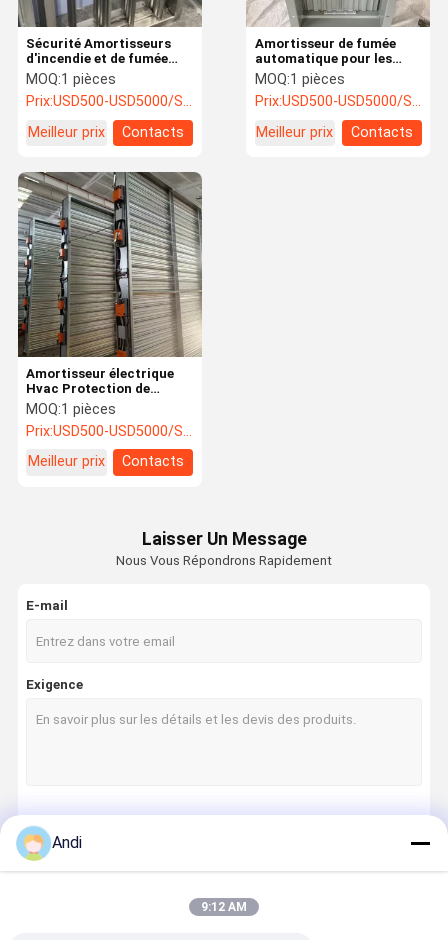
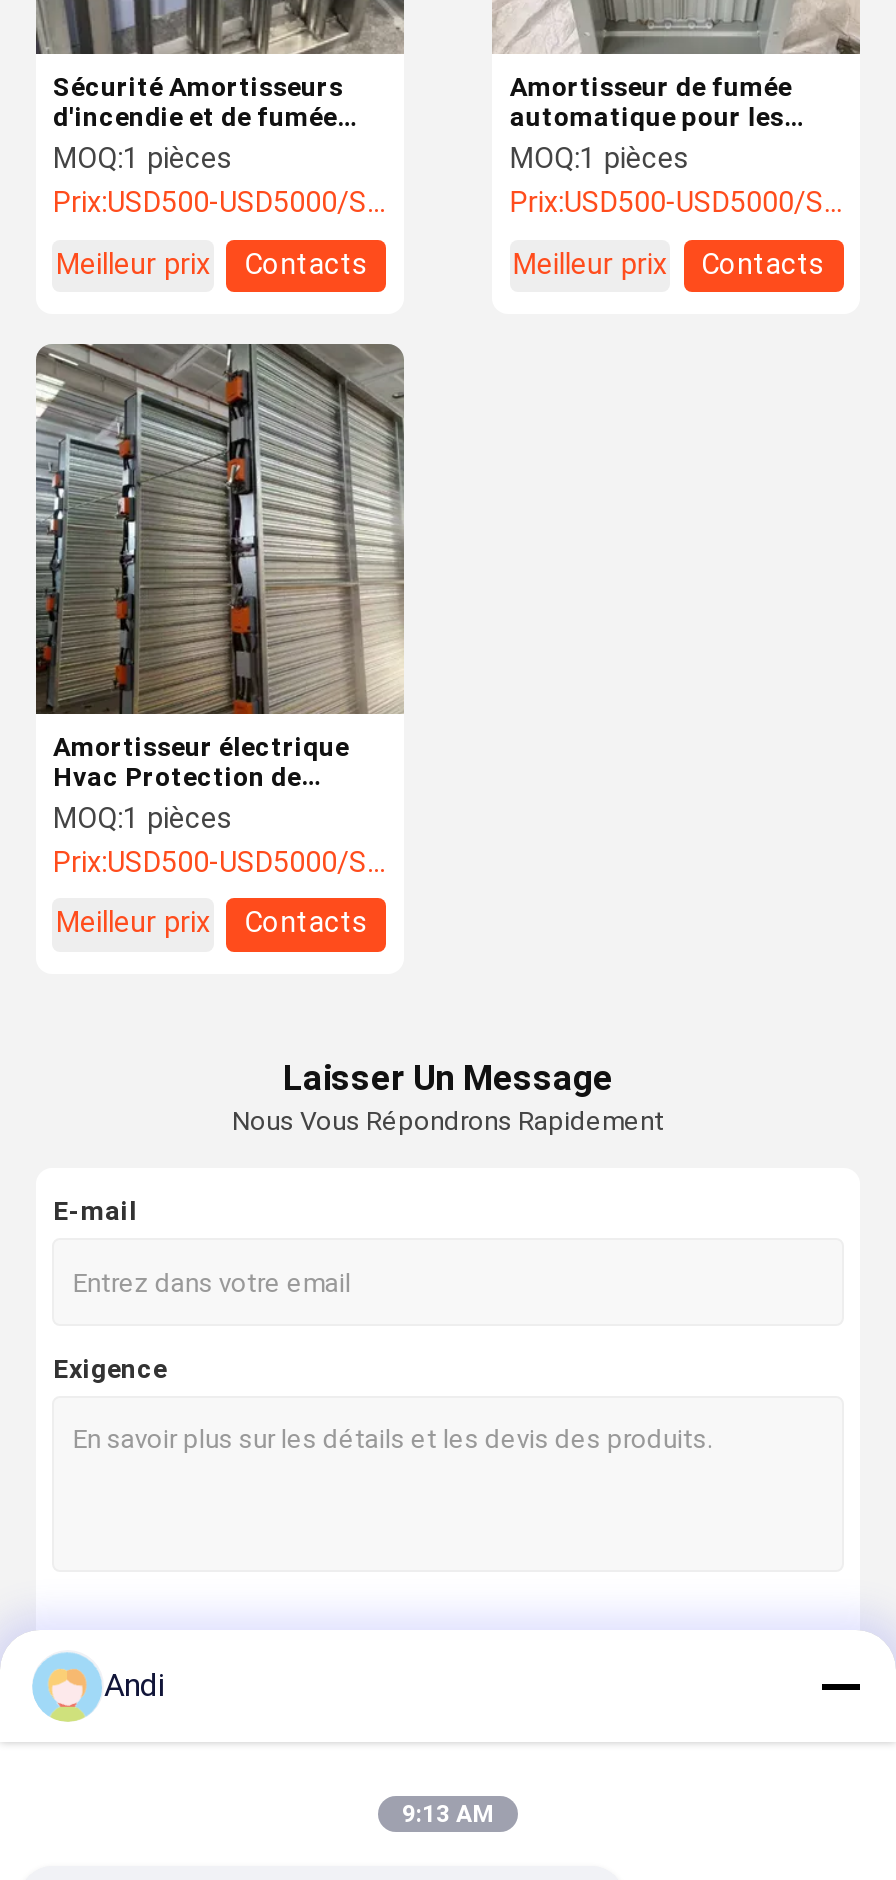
- 9:12 AM
+ 9:13 AM
